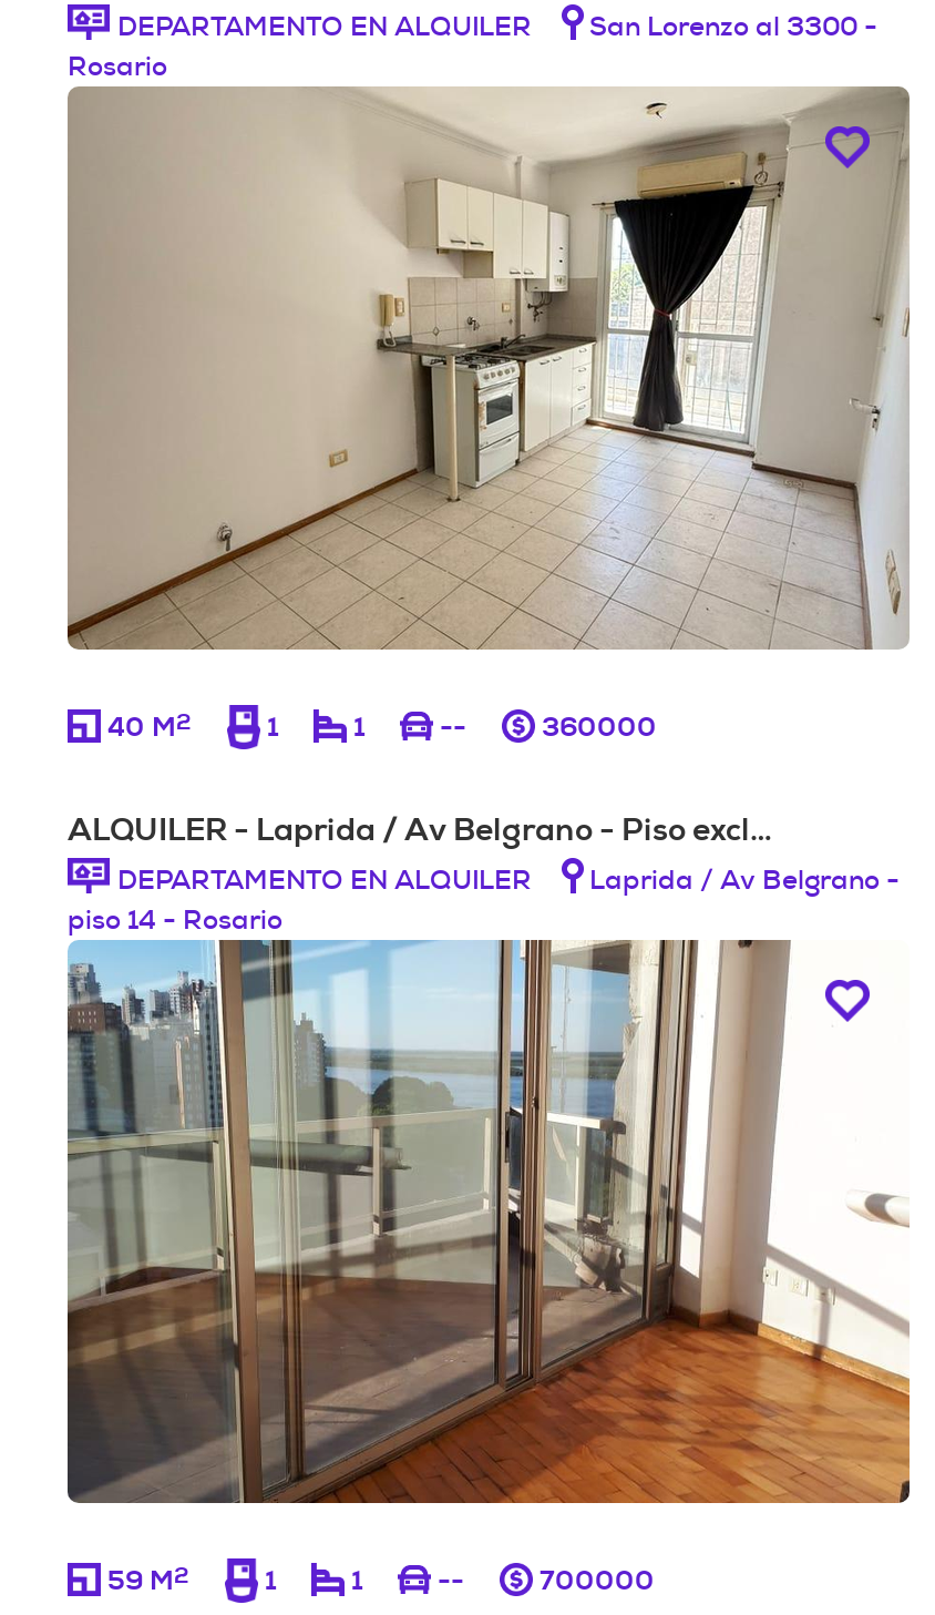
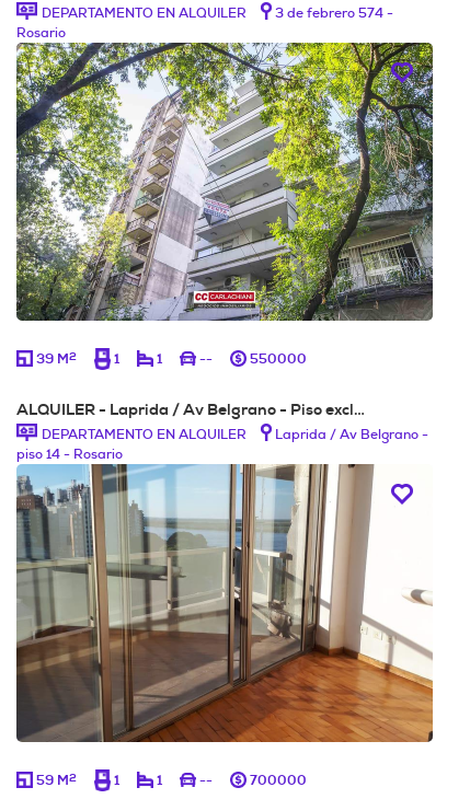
- San Lorenzo al 3300 -
+ 3 de febrero 574 -

- [image]
- 40 M2
+ [image]
+ 39 M2

- 360000
+ 550000
